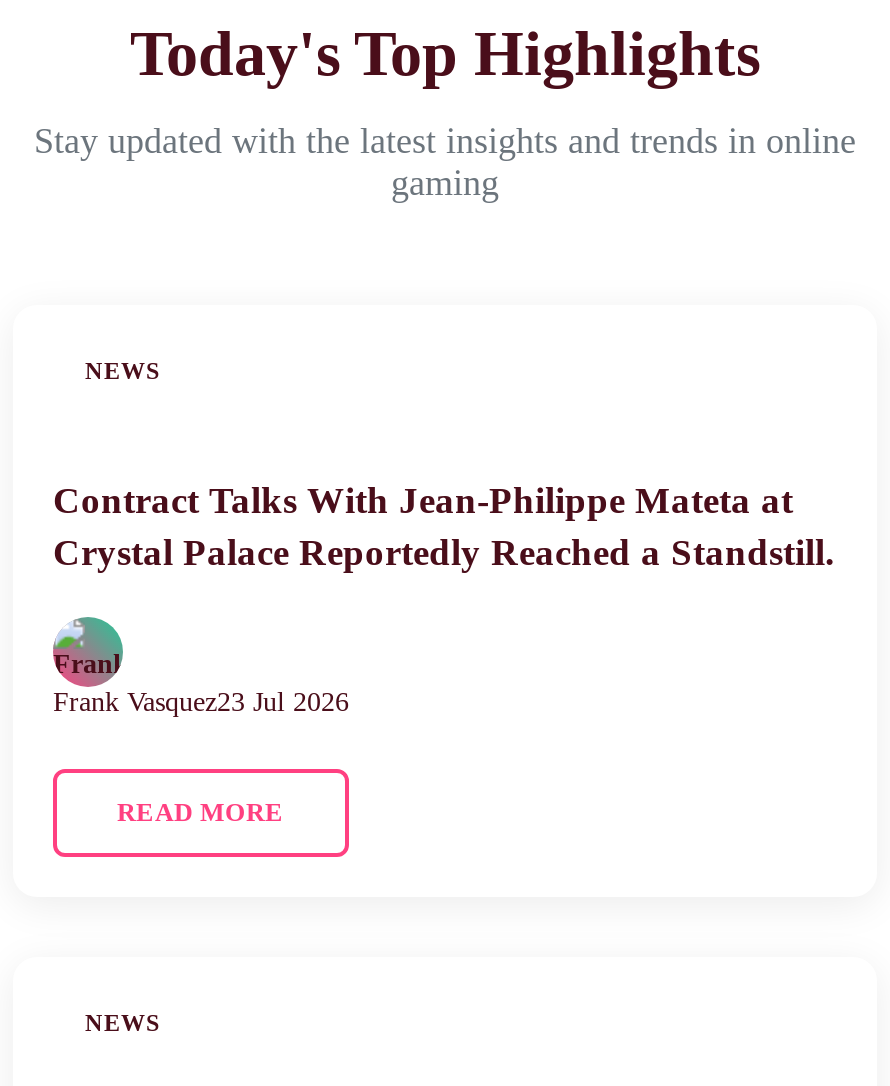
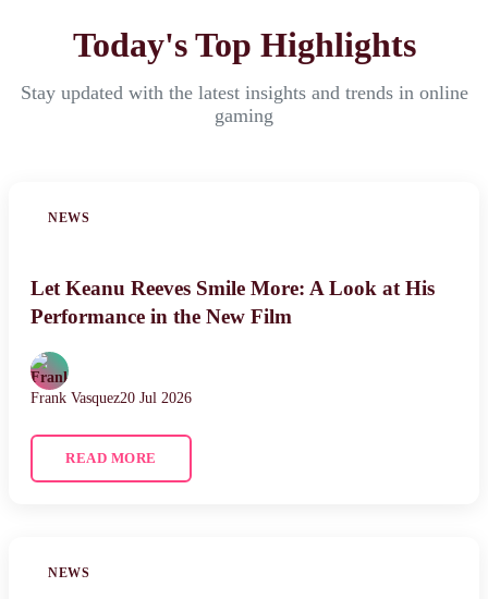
- Contract Talks With Jean-Philippe Mateta at
- Crystal Palace Reportedly Reached a Standstill.
+ Let Keanu Reeves Smile More: A Look at His
+ Performance in the New Film

- Frank Vasquez23 Jul 2026
+ Frank Vasquez20 Jul 2026
